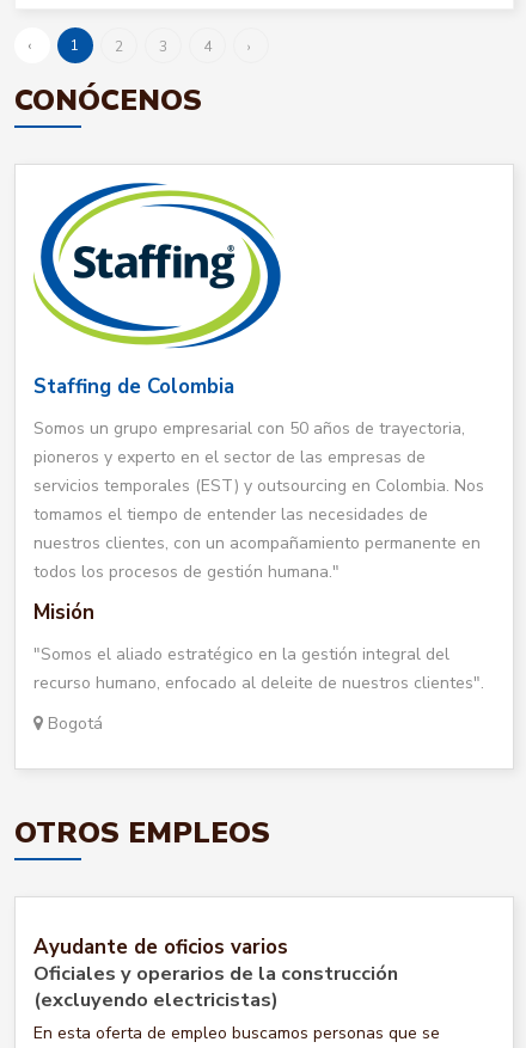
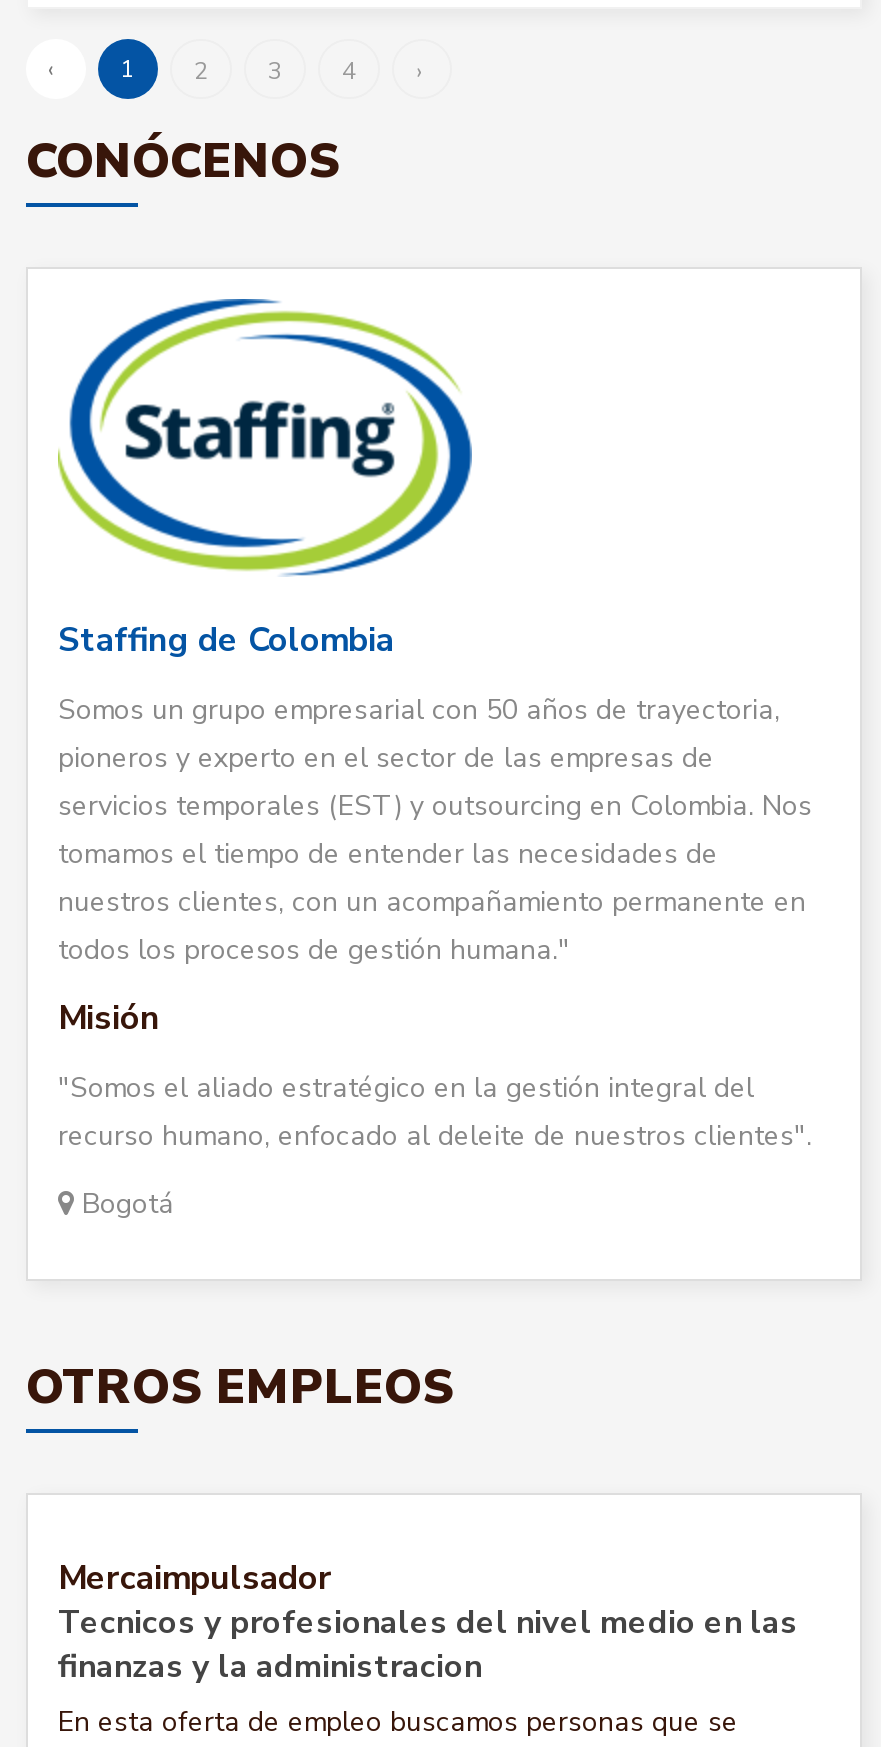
- Ayudante de oficios varios
- Oficiales y operarios de la construcción
- (excluyendo electricistas)
+ Mercaimpulsador
+ Tecnicos y profesionales del nivel medio en las
+ finanzas y la administracion
